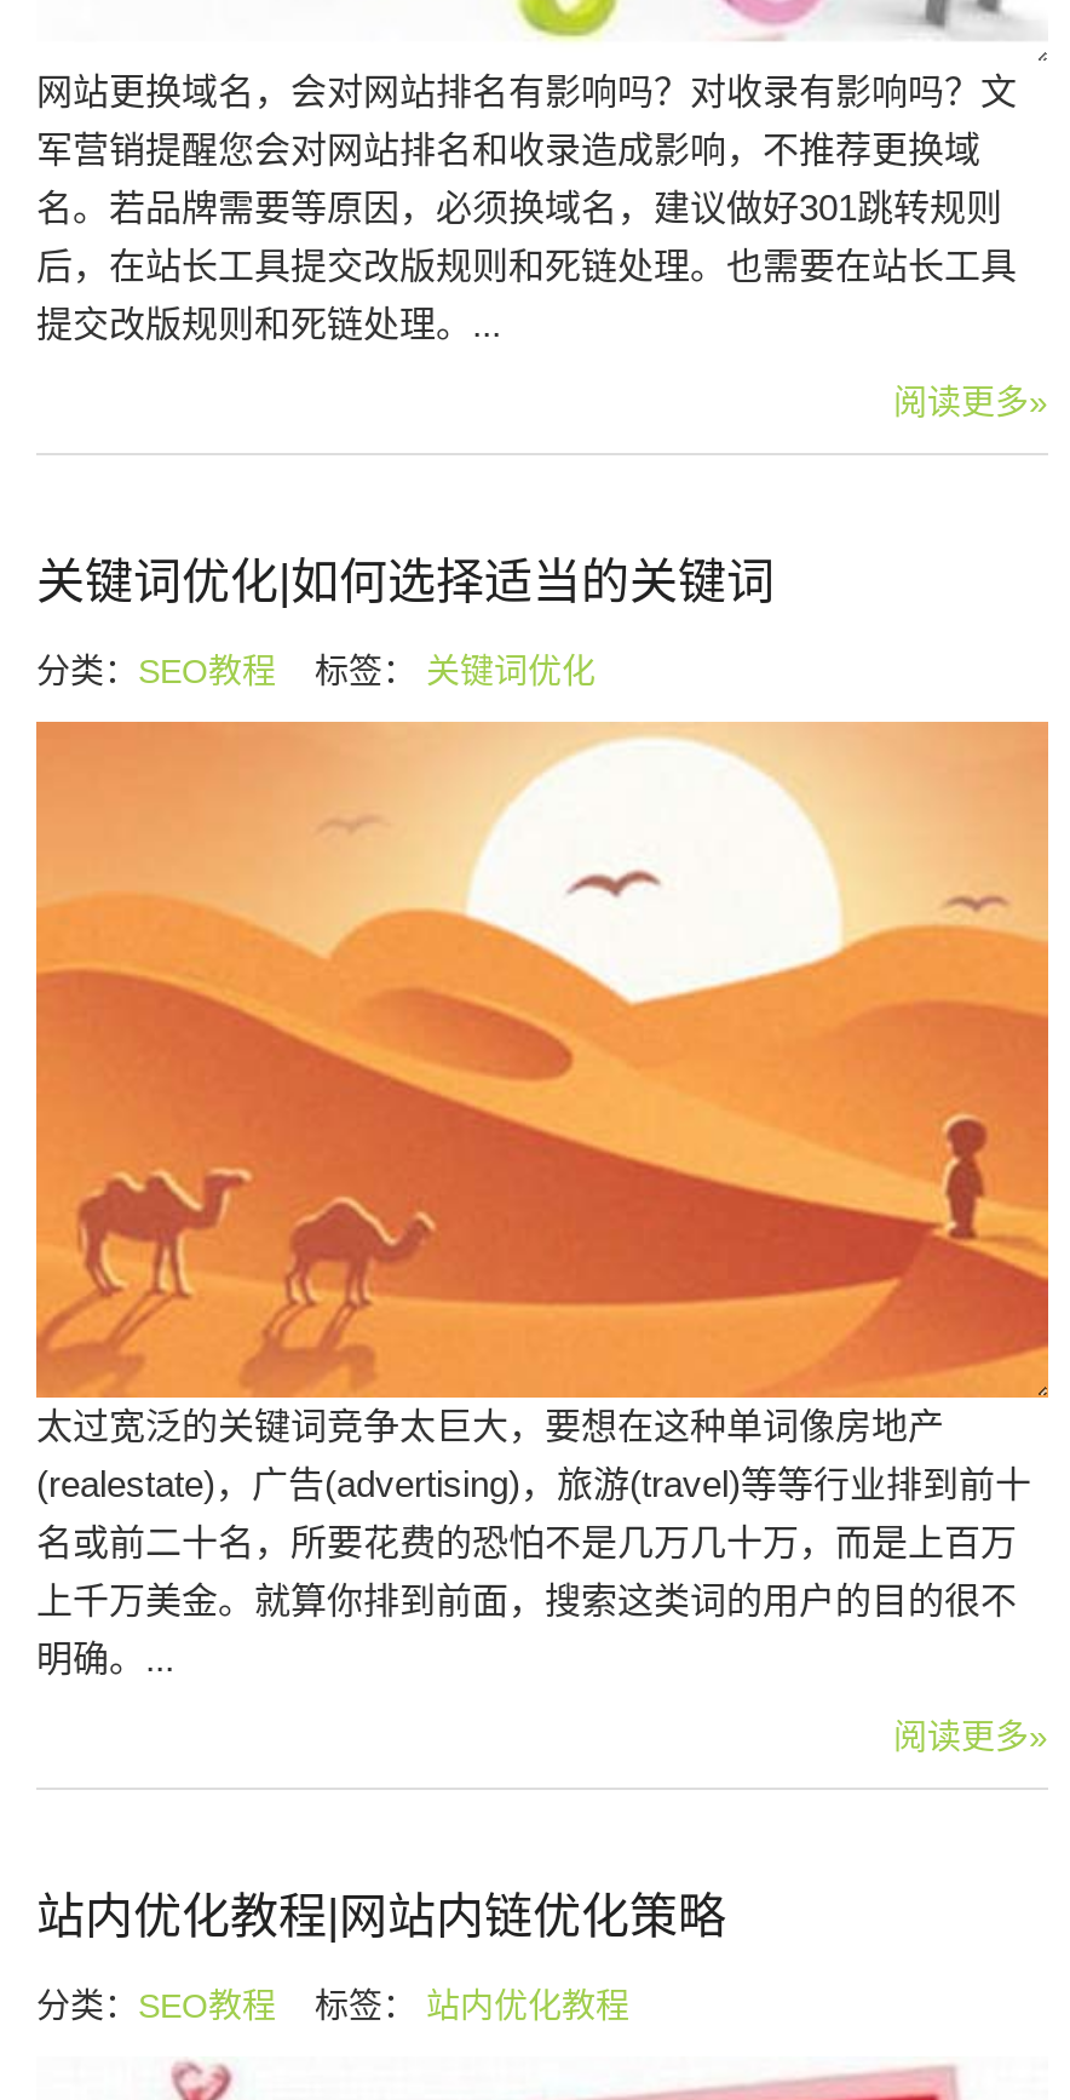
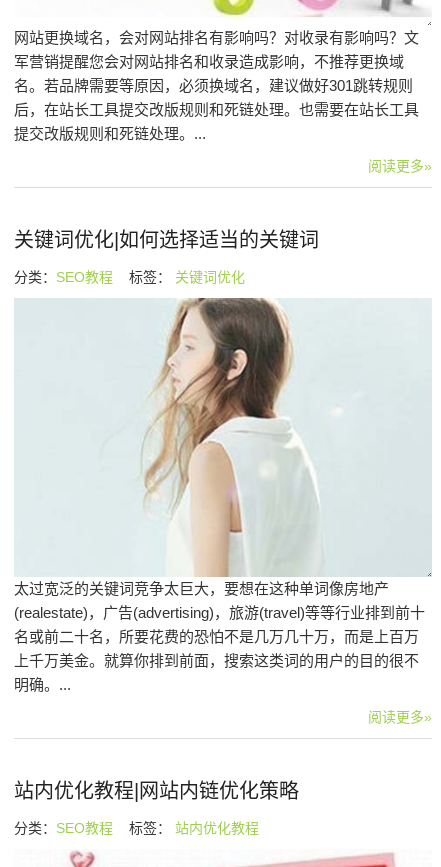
- [image]
+ [image]
